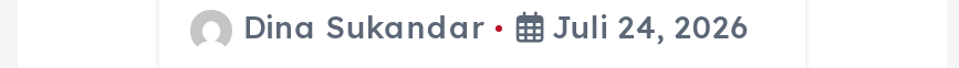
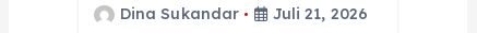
- Dina Sukandar Juli 24, 2026
+ Dina Sukandar Juli 21, 2026
